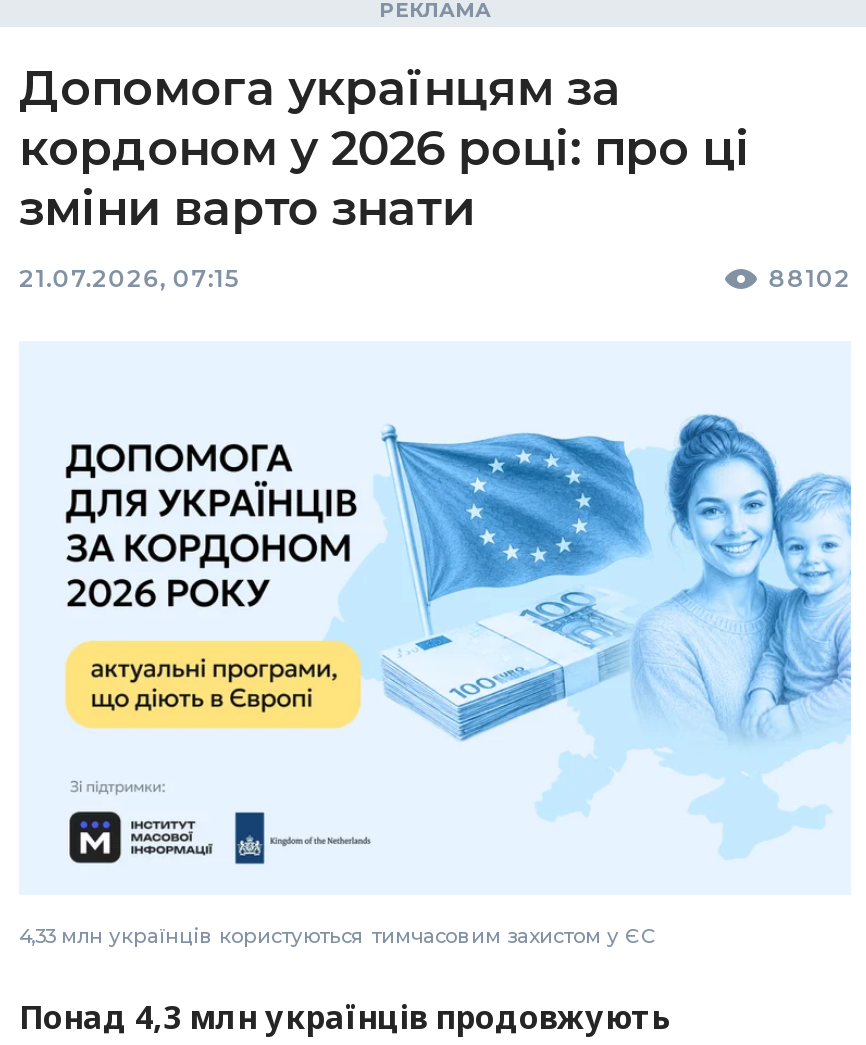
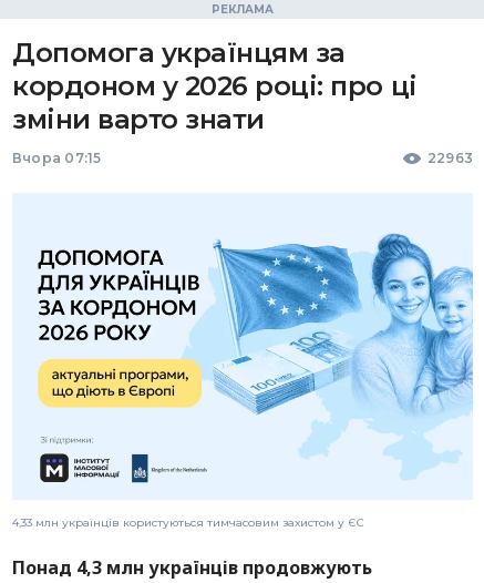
- 21.07.2026, 07:15
- 88102
+ Вчора 07:15
+ 22963
